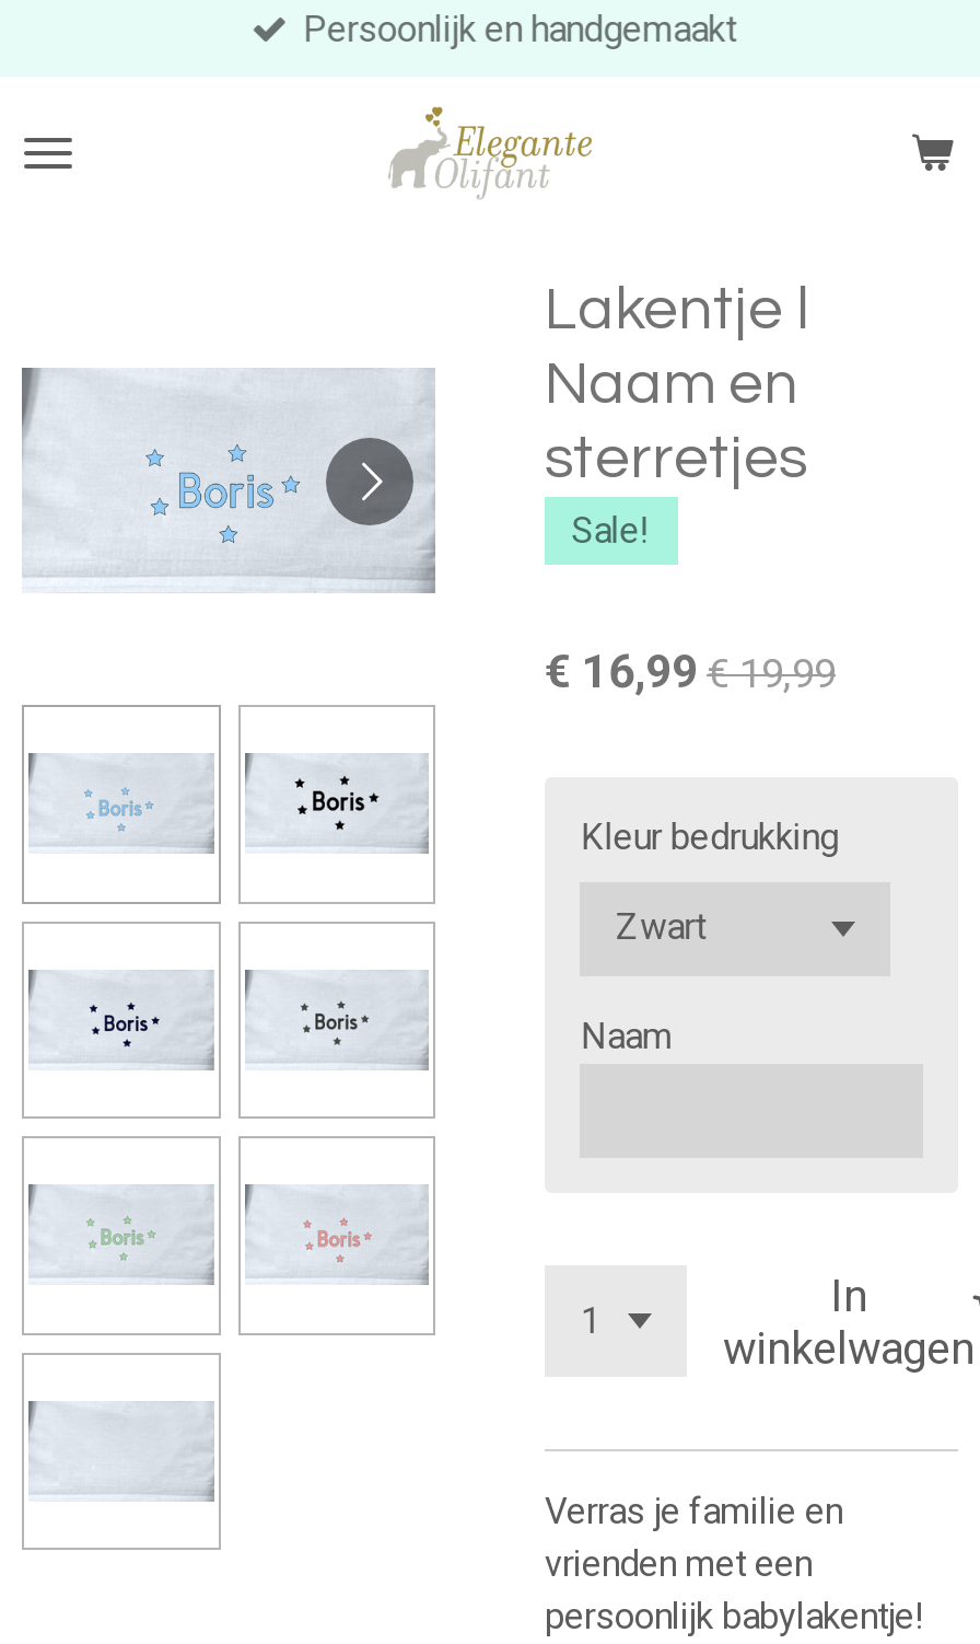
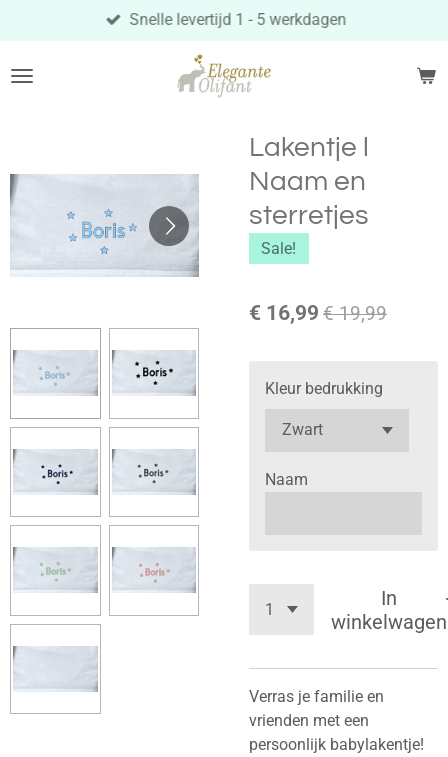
- Persoonlijk en handgemaakt
+ Snelle levertijd 1 - 5 werkdagen
